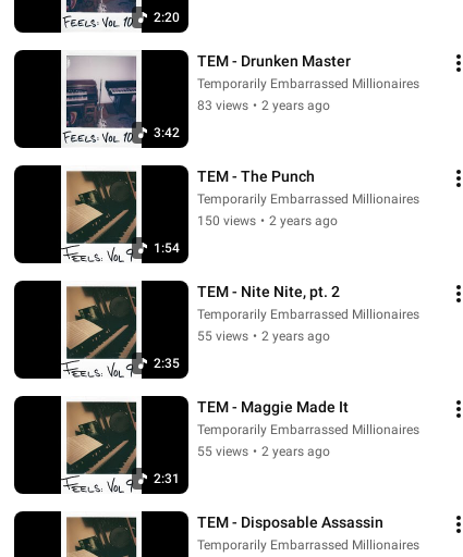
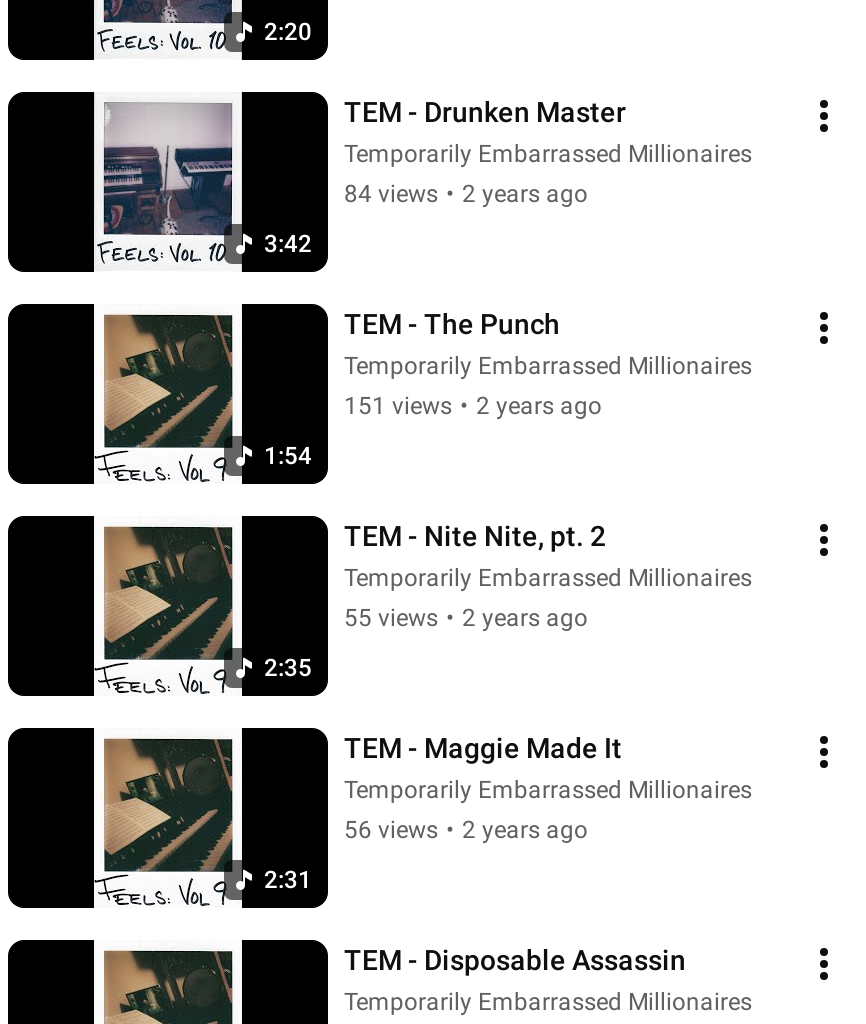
- 83 views • 2 years ago
+ 84 views • 2 years ago

- 150 views • 2 years ago
+ 151 views • 2 years ago

- 55 views • 2 years ago
+ 56 views • 2 years ago
